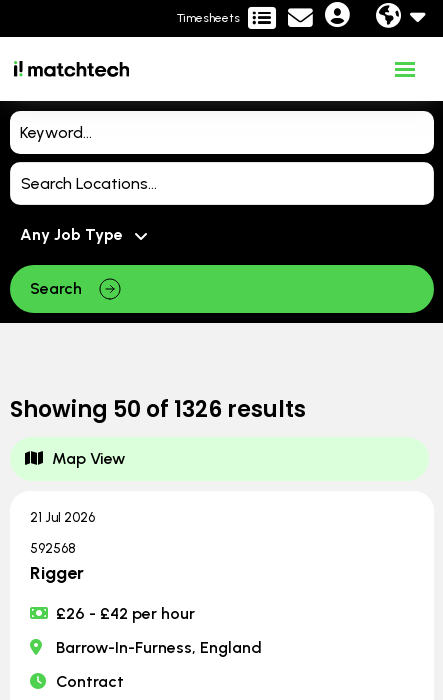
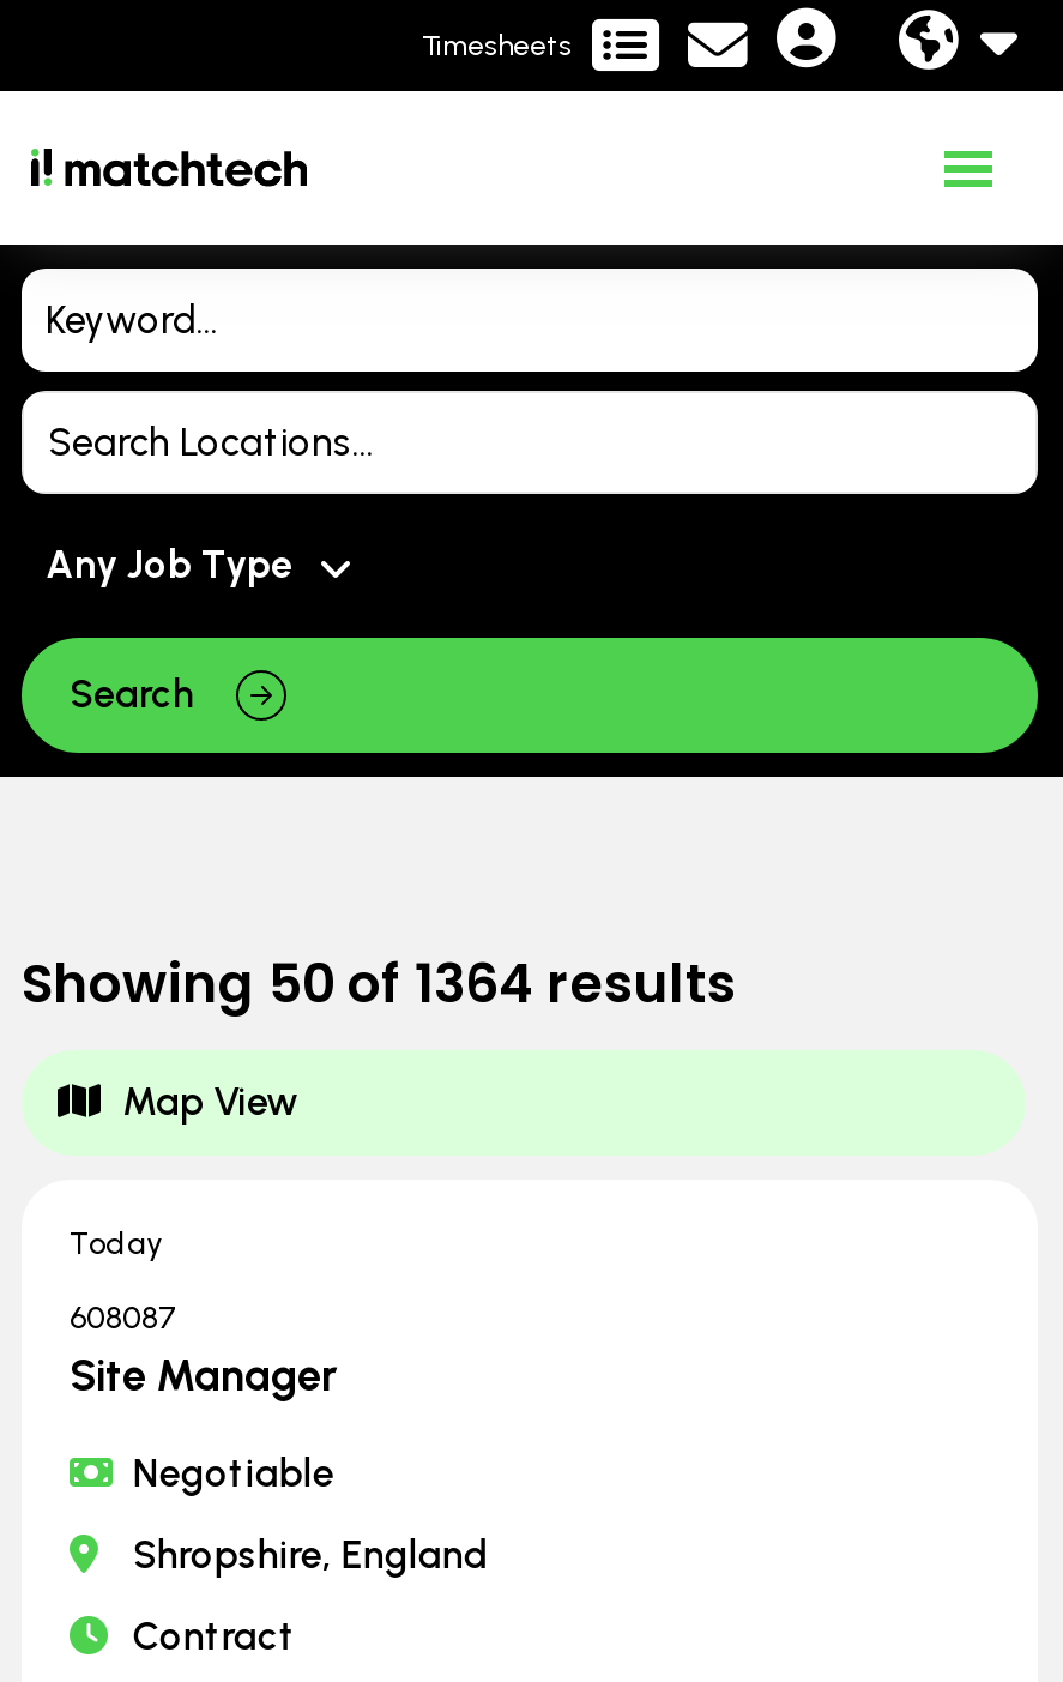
- Showing 50 of 1326 results
+ Showing 50 of 1364 results

- 21 Jul 2026
+ Today

- 592568
- Rigger
+ 608087
+ Site Manager

- £26 - £42 per hour
+ Negotiable

- Barrow-In-Furness, England
+ Shropshire, England
